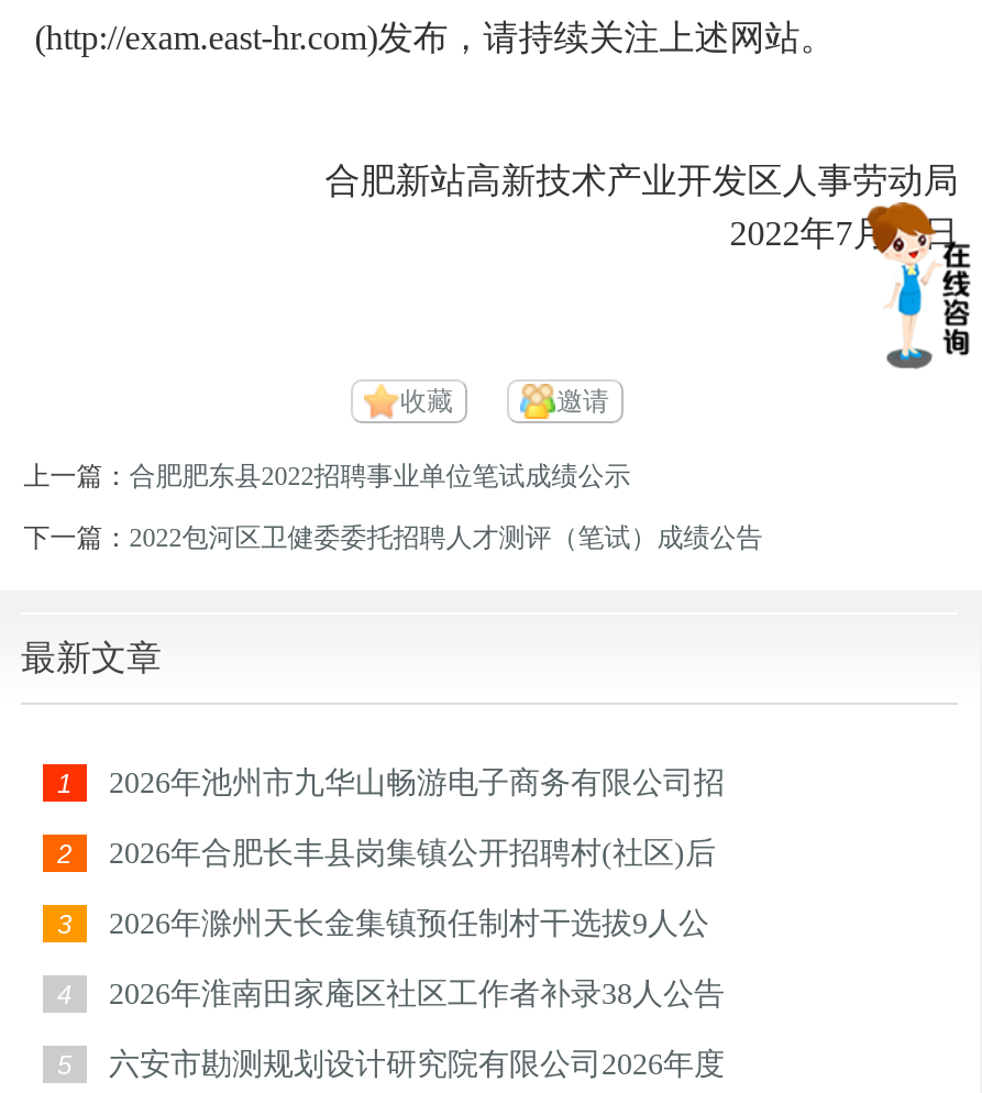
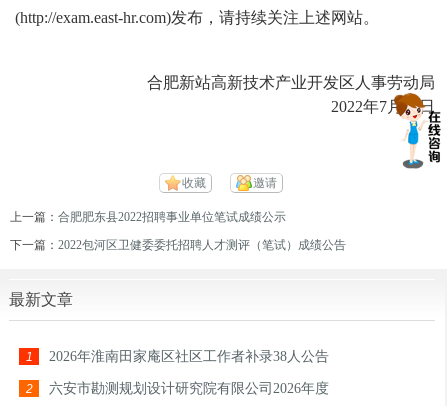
- 2026年池州市九华山畅游电子商务有限公司招
- 2
- 2026年合肥长丰县岗集镇公开招聘村(社区)后
- 3
- 2026年滁州天长金集镇预任制村干选拔9人公
- 4

- 5 六安市勘测规划设计研究院有限公司2026年度
+ 2 六安市勘测规划设计研究院有限公司2026年度
